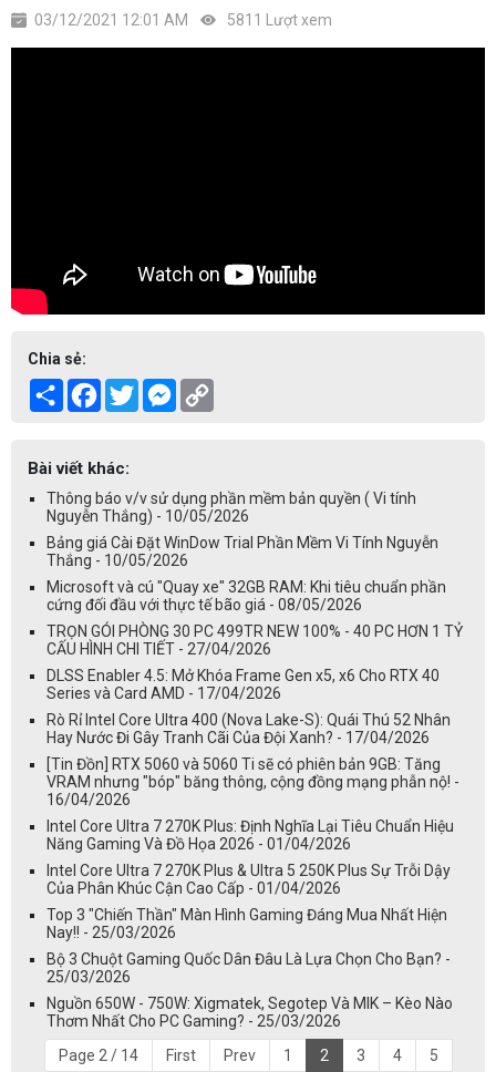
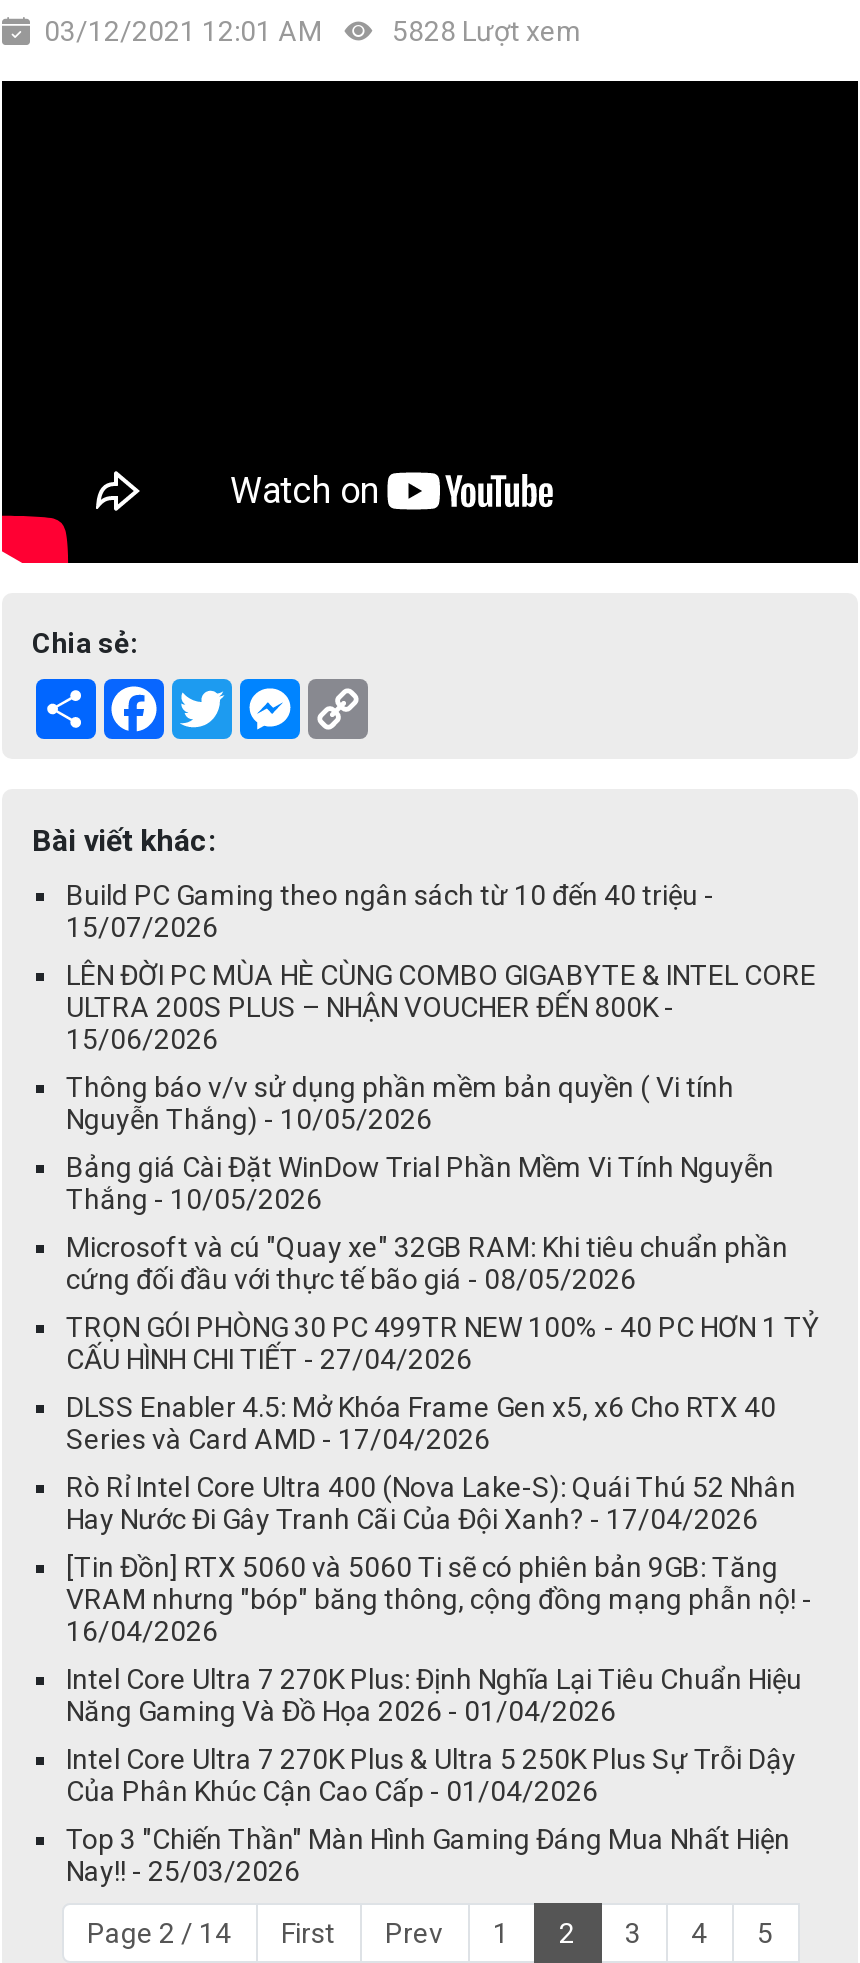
- 03/12/2021 12:01 AM 5811 Lượt xem
+ 03/12/2021 12:01 AM 5828 Lượt xem

+ Build PC Gaming theo ngân sách từ 10 đến 40 triệu -
+ 15/07/2026
+ LÊN ĐỜI PC MÙA HÈ CÙNG COMBO GIGABYTE & INTEL CORE
+ ULTRA 200S PLUS – NHẬN VOUCHER ĐẾN 800K -
+ 15/06/2026

moved down: Thông báo v/v sử dụng phần mềm bản quyền ( Vi tính | Nguyễn Thắng) - 10/05/2026 | Bảng giá Cài Đặt WinDow Trial Phần Mềm Vi Tính Nguyễn | ... | Top 3 "Chiến Thần" Màn Hình Gaming Đáng Mua Nhất Hiện | Nay!! - 25/03/2026

- Bộ 3 Chuột Gaming Quốc Dân Đâu Là Lựa Chọn Cho Bạn? -
- 25/03/2026
- Nguồn 650W - 750W: Xigmatek, Segotep Và MIK – Kèo Nào
- Thơm Nhất Cho PC Gaming? - 25/03/2026
